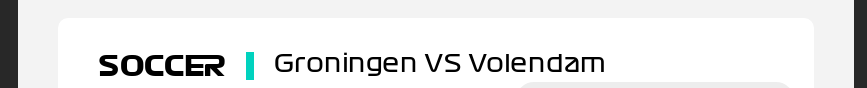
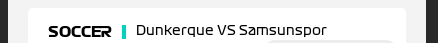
- Groningen VS Volendam
+ Dunkerque VS Samsunspor
